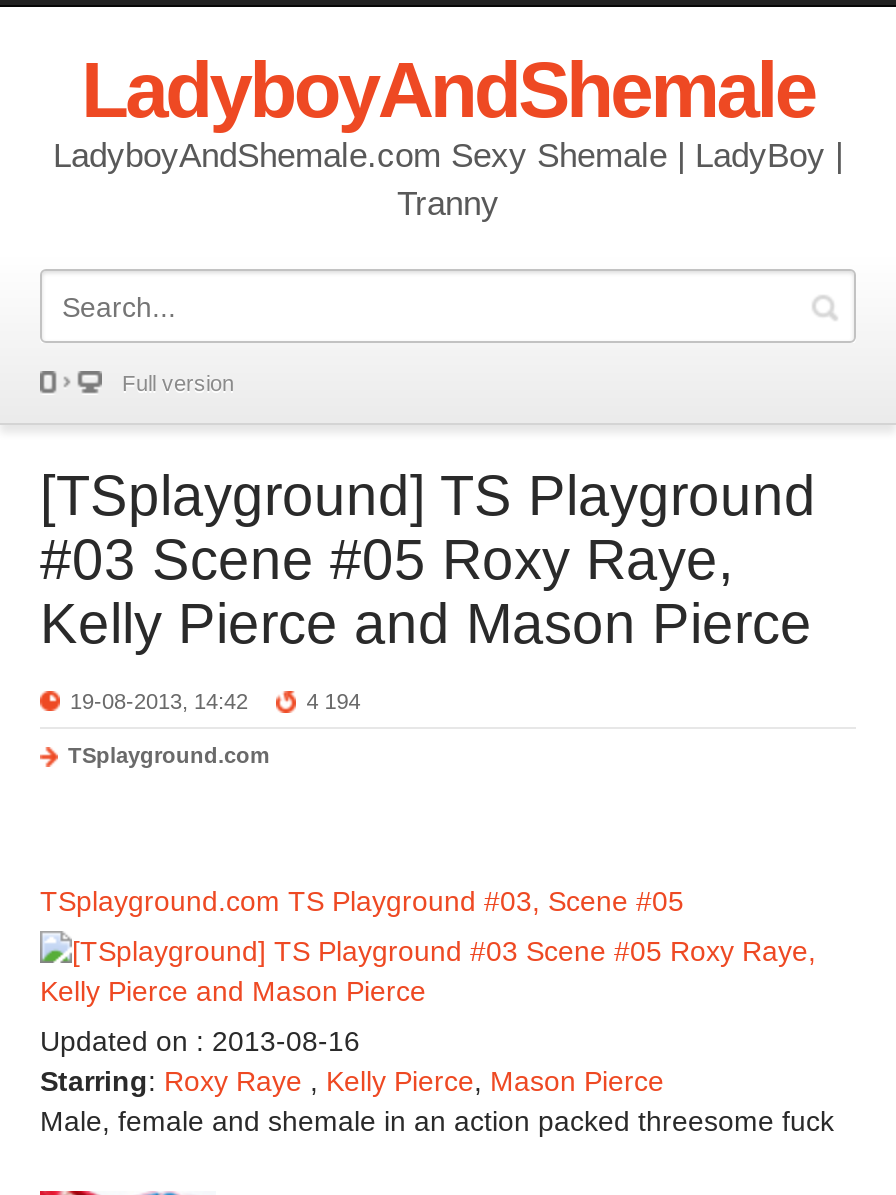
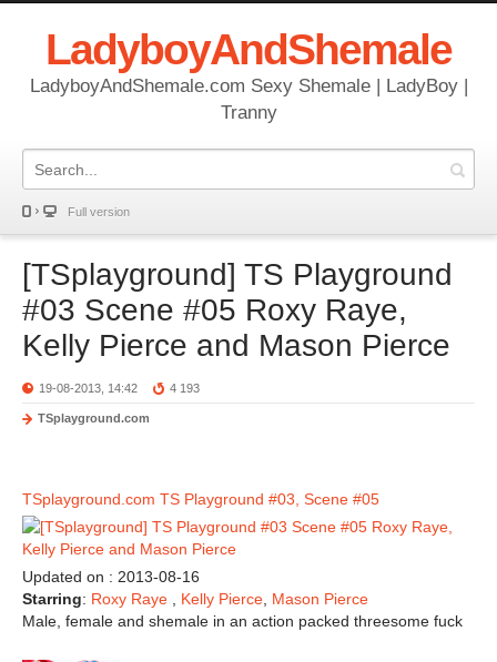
- 4 194
+ 4 193
